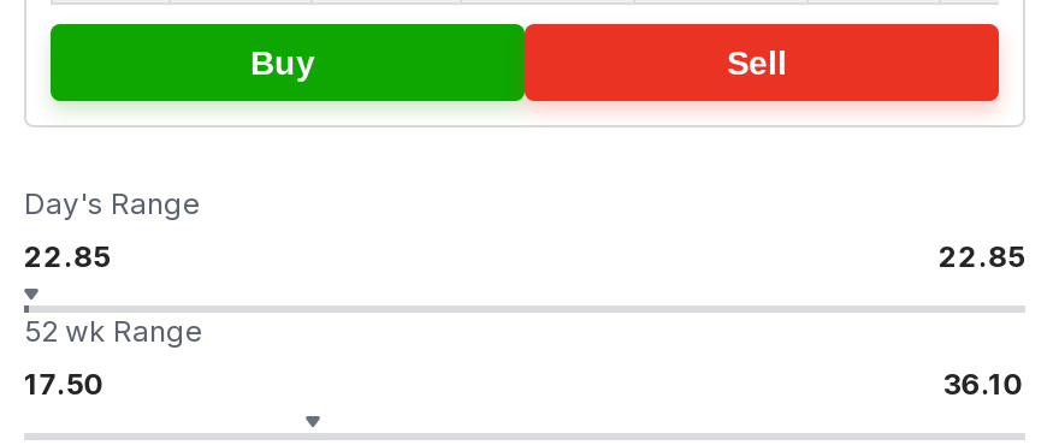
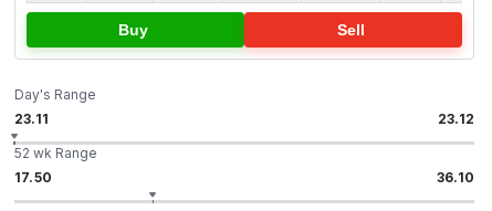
- 22.85
+ 23.11

- 22.85
+ 23.12
